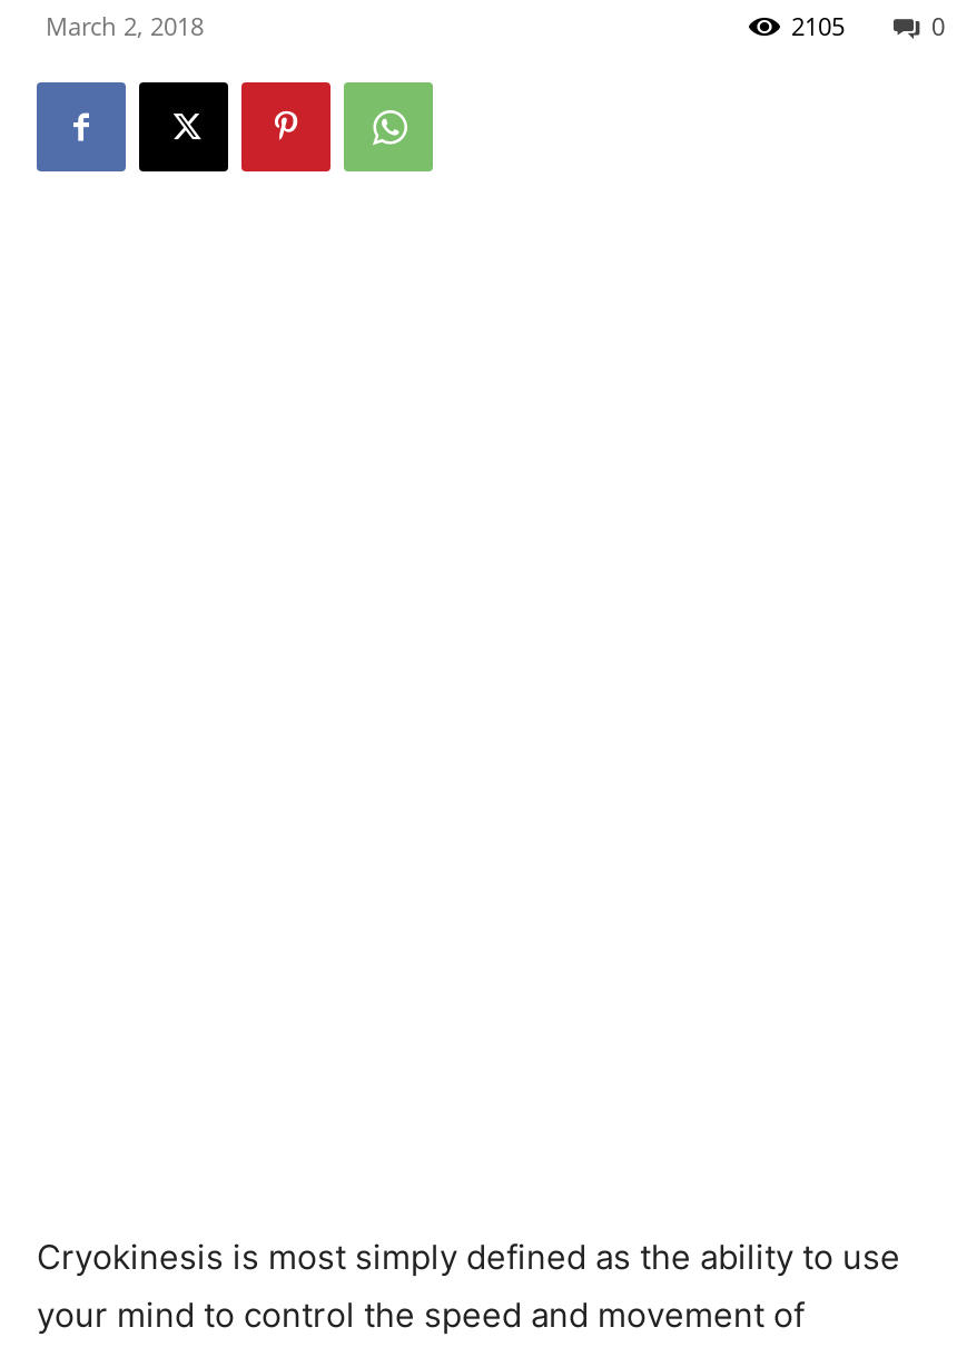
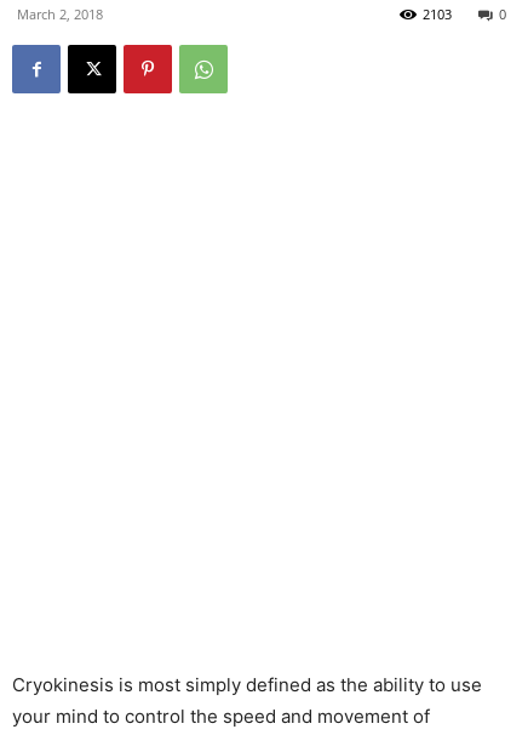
- 2105
+ 2103
